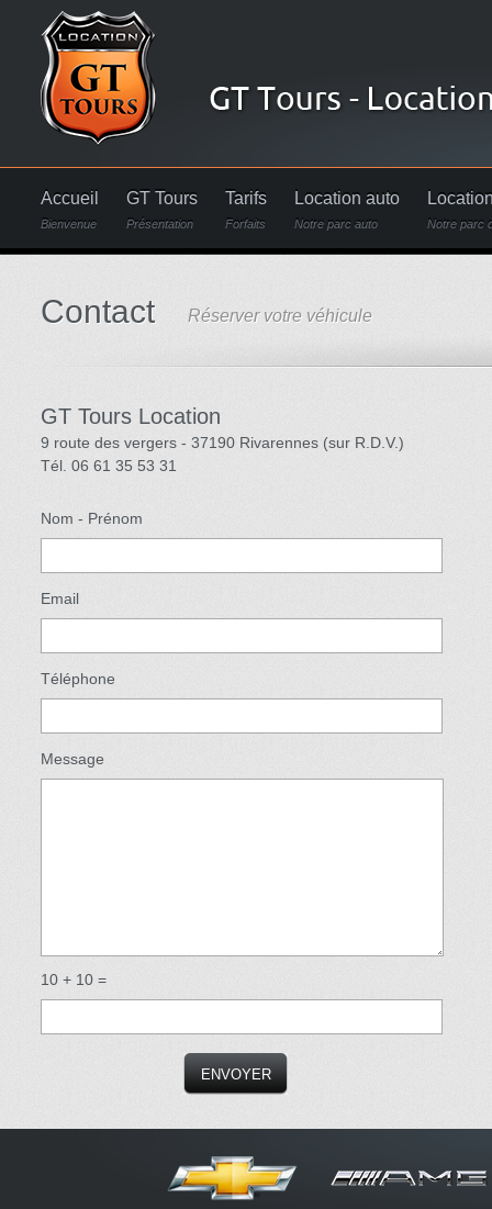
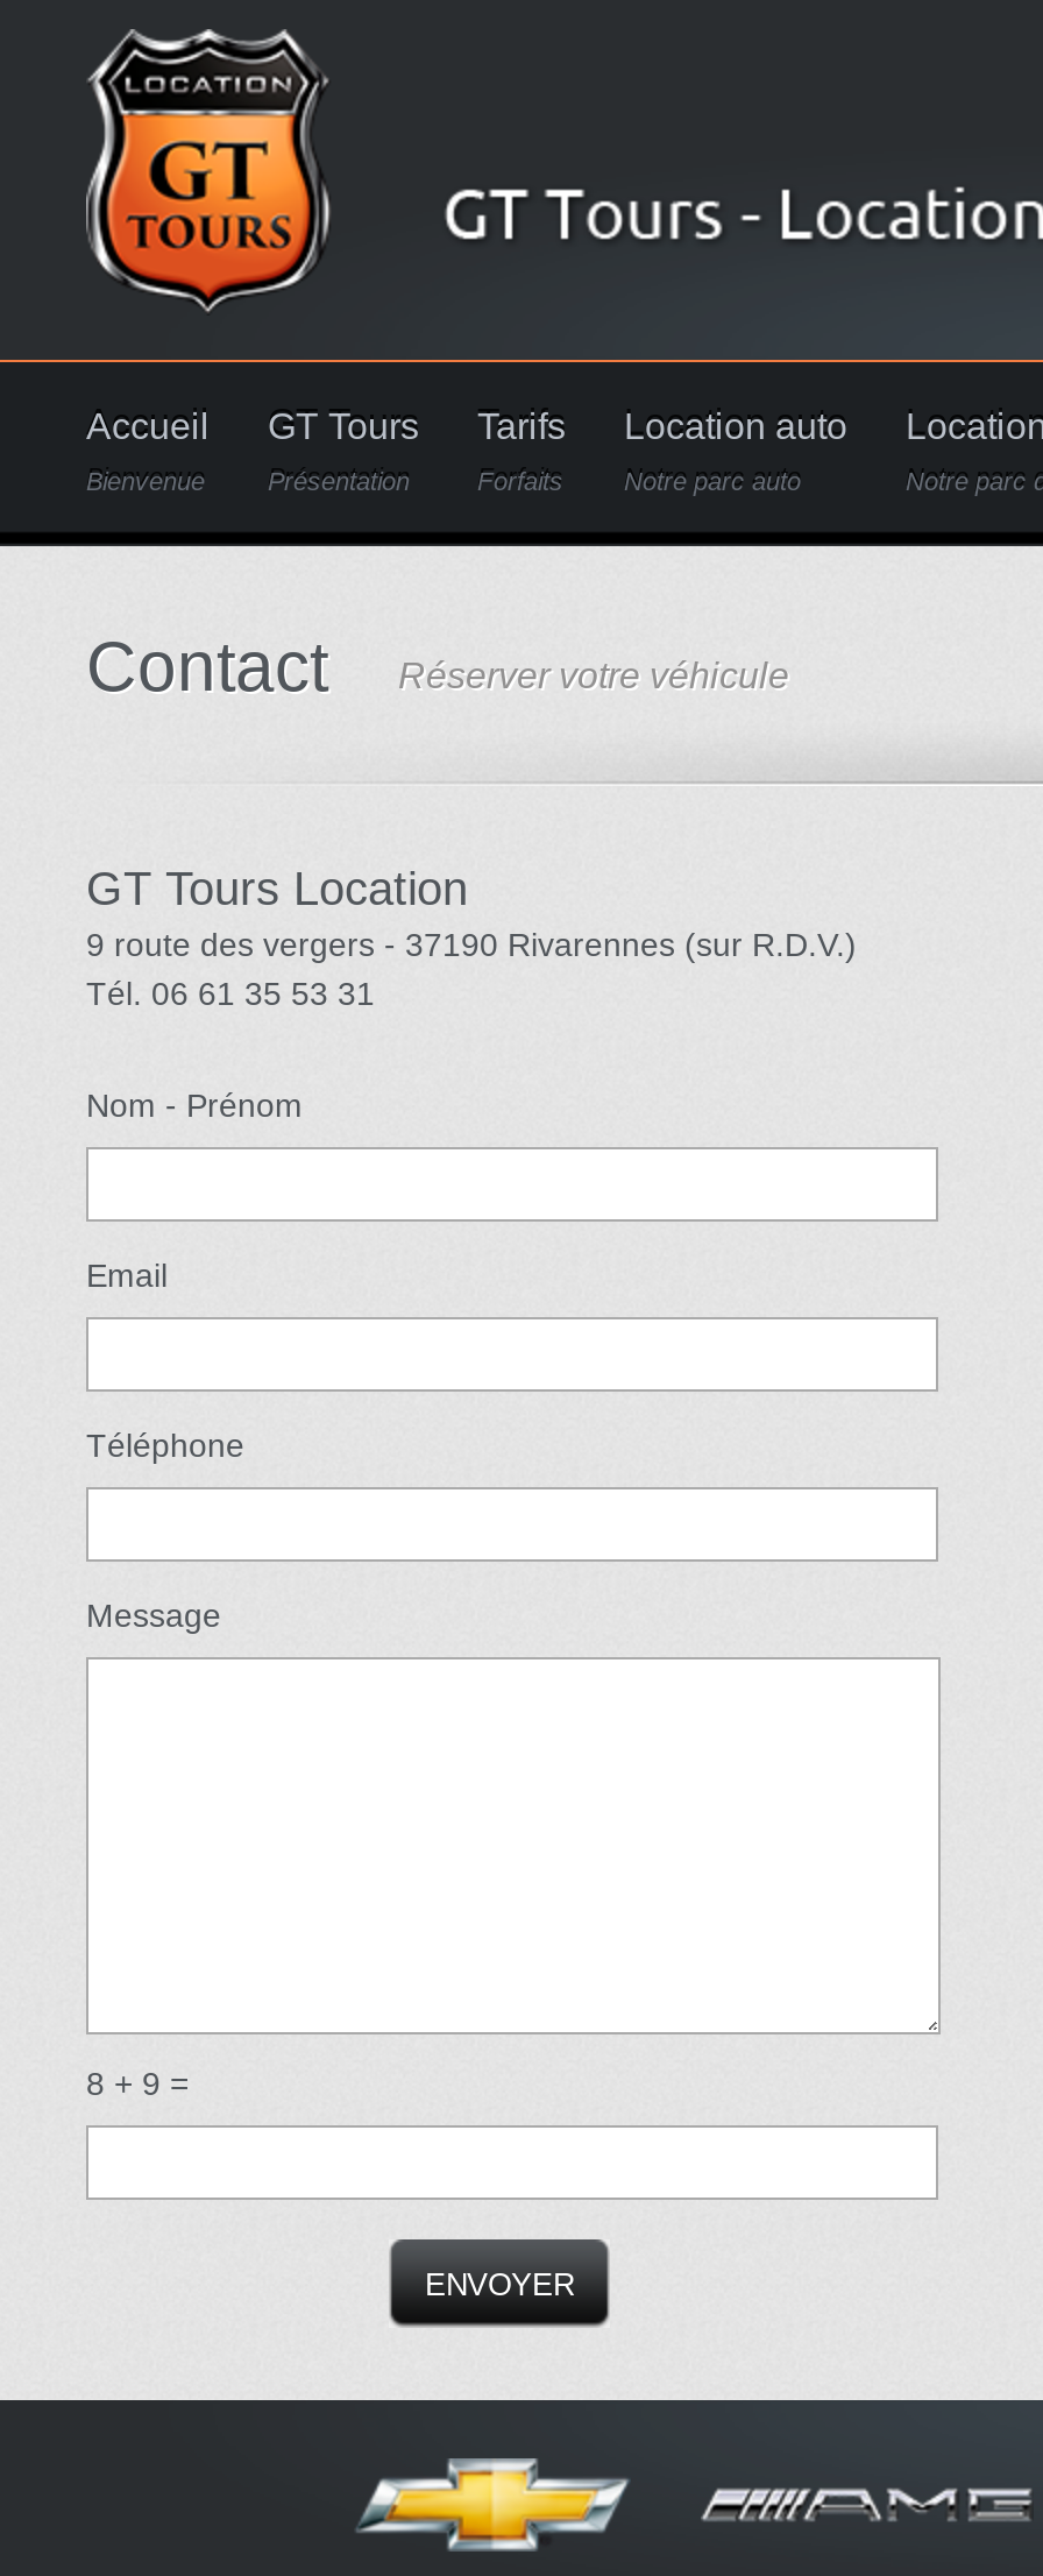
- 10 + 10 =
+ 8 + 9 =
